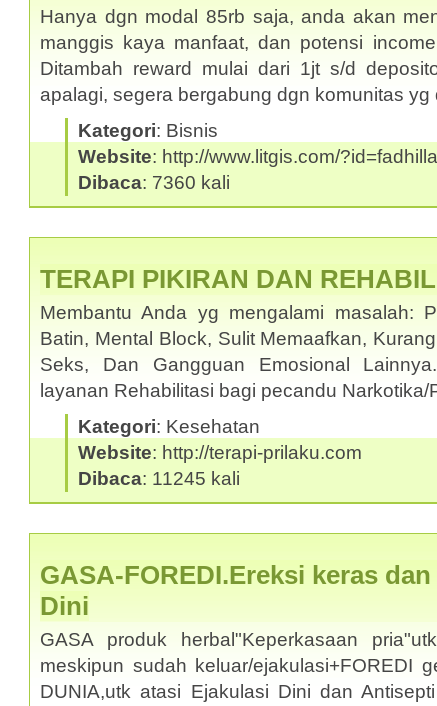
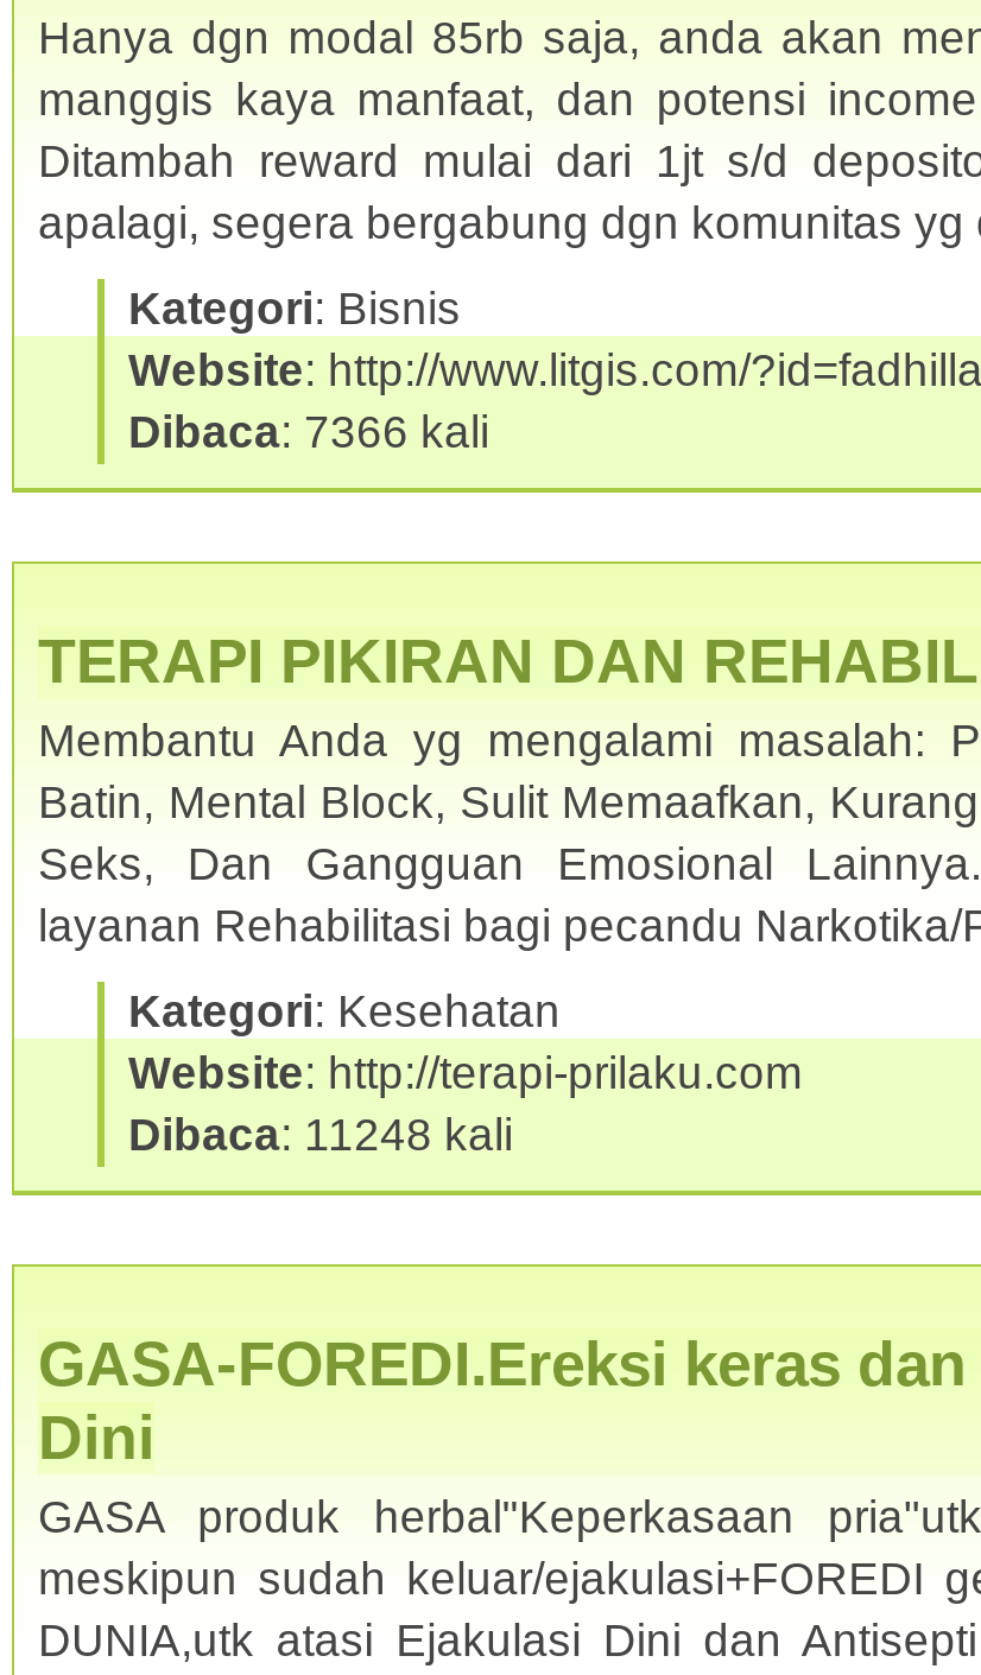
- Dibaca: 7360 kali
+ Dibaca: 7366 kali

- Dibaca: 11245 kali
+ Dibaca: 11248 kali
